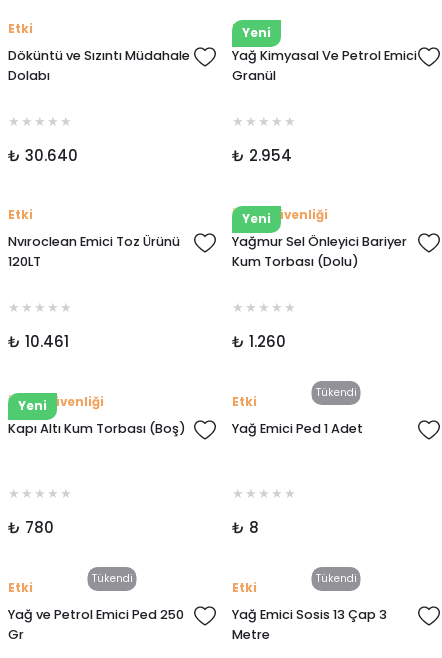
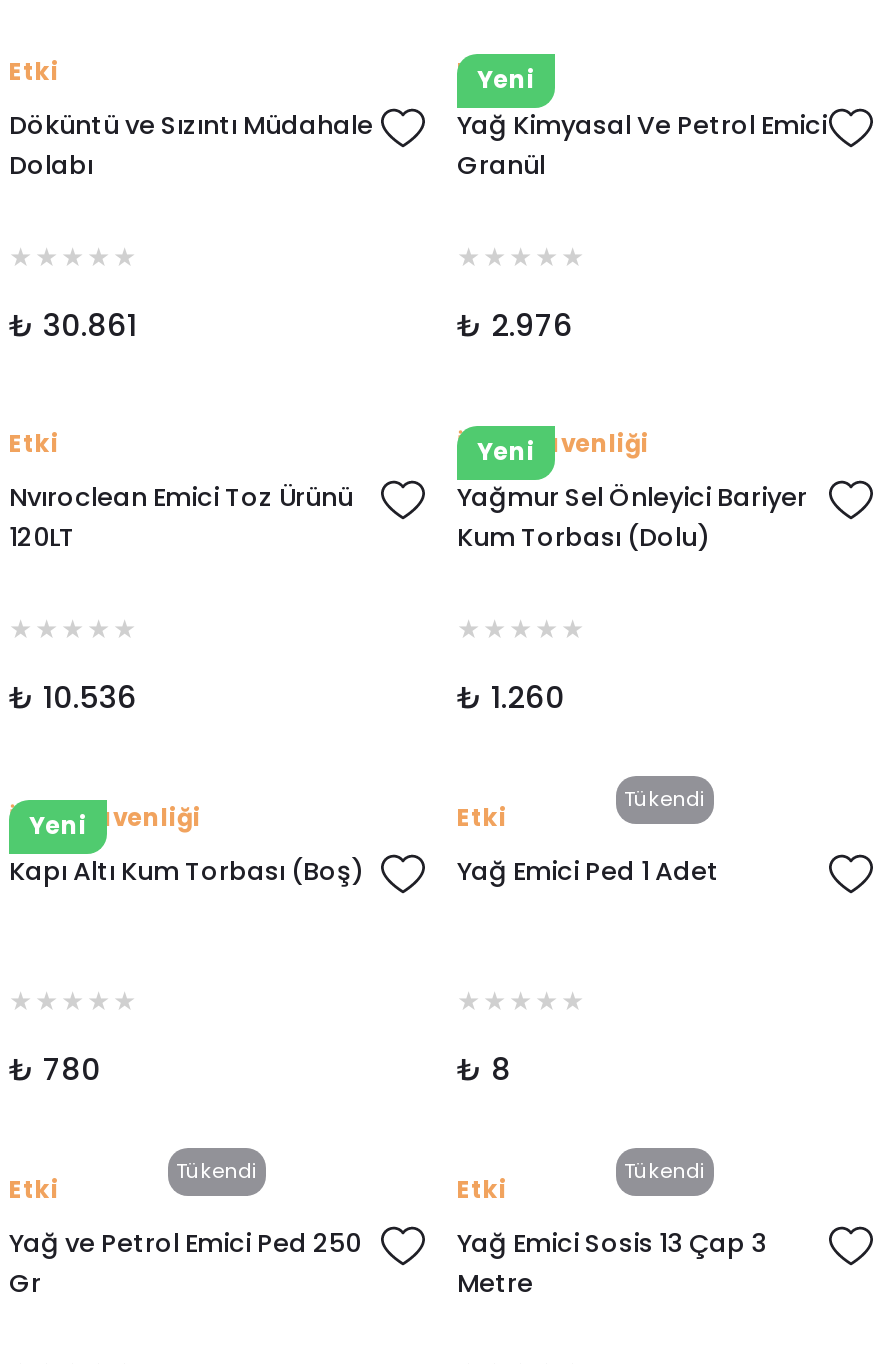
- ₺ 30.640
+ ₺ 30.861

- ₺ 2.954
+ ₺ 2.976

- ₺ 10.461
+ ₺ 10.536
